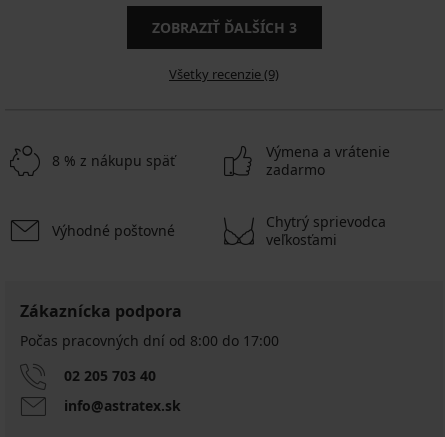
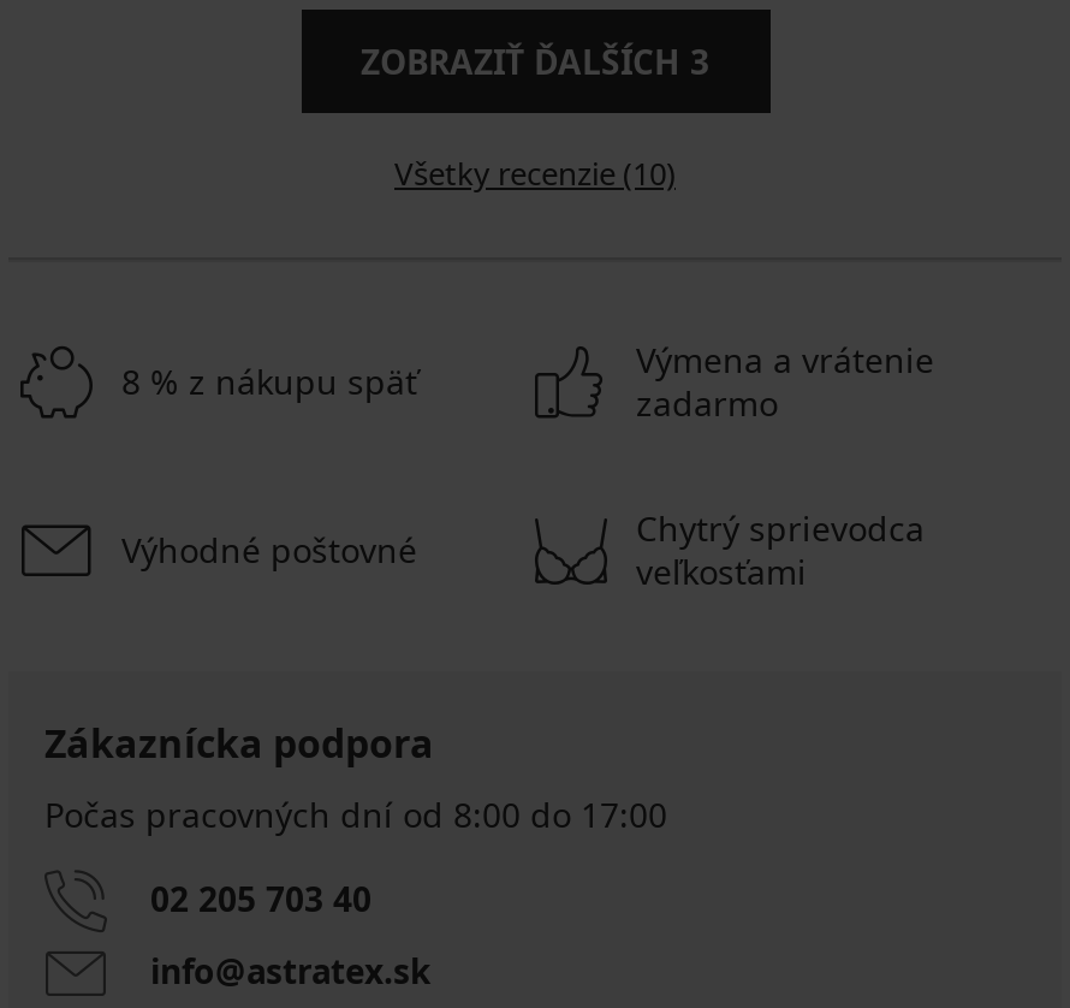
- Všetky recenzie (9)
+ Všetky recenzie (10)
